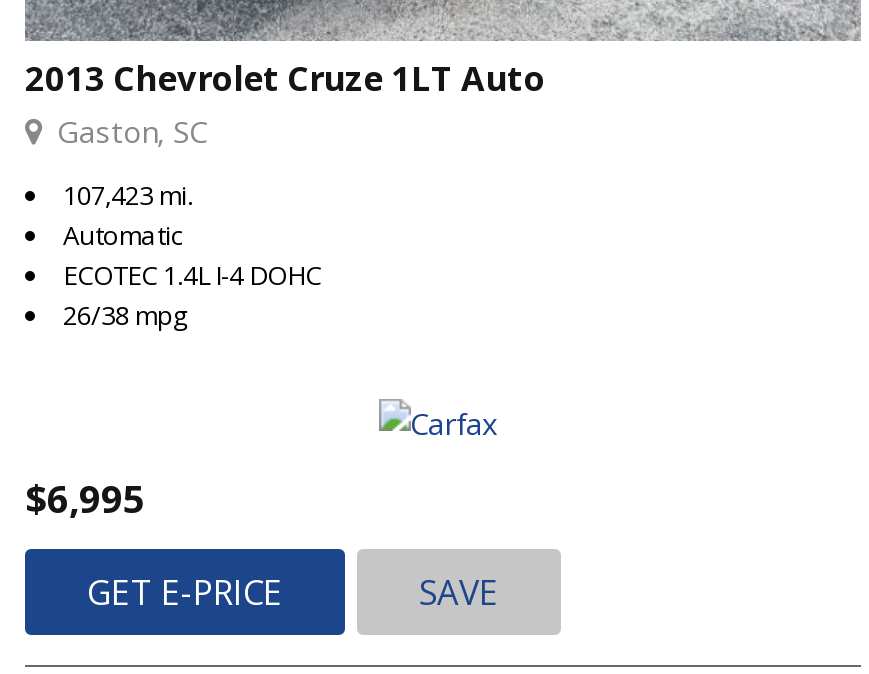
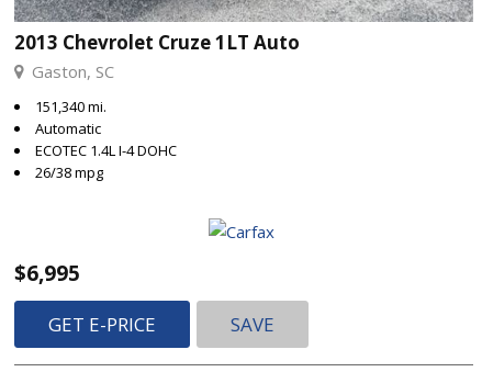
- 107,423 mi.
+ 151,340 mi.
